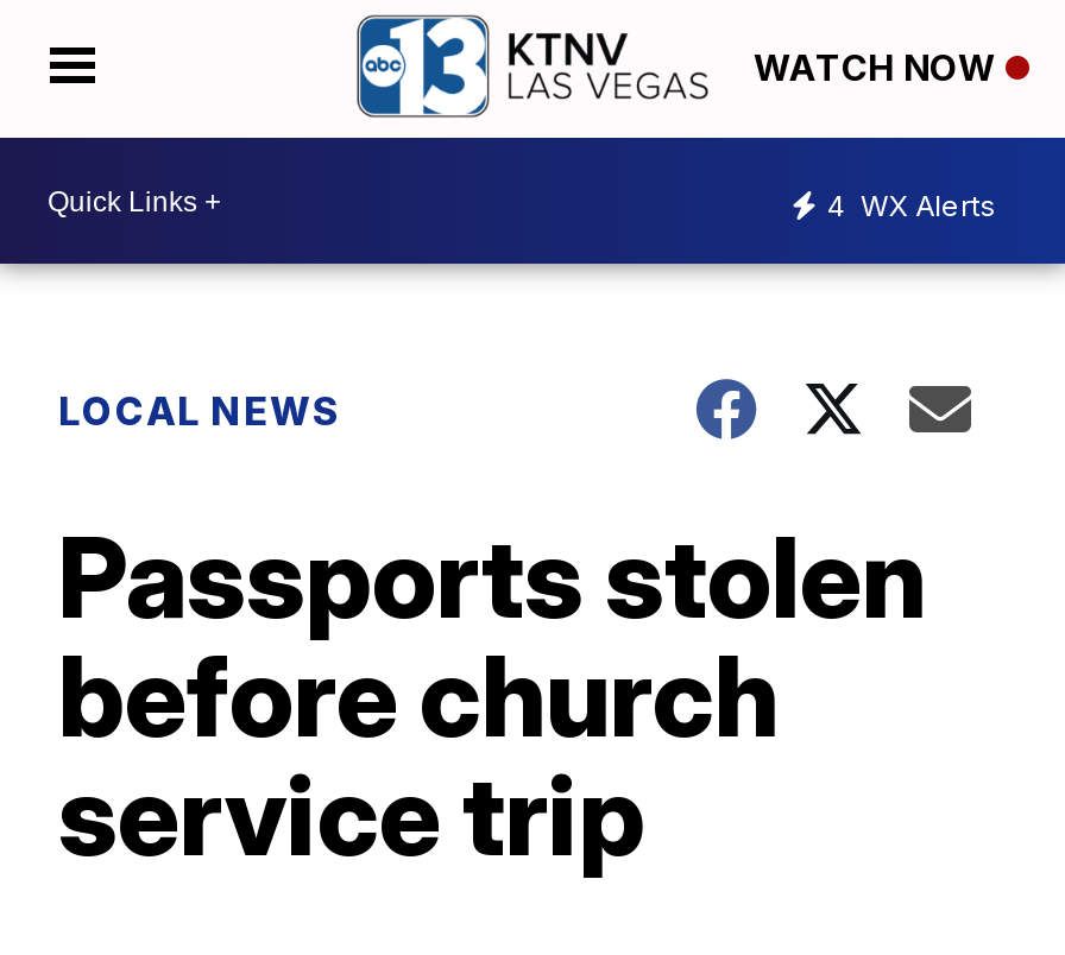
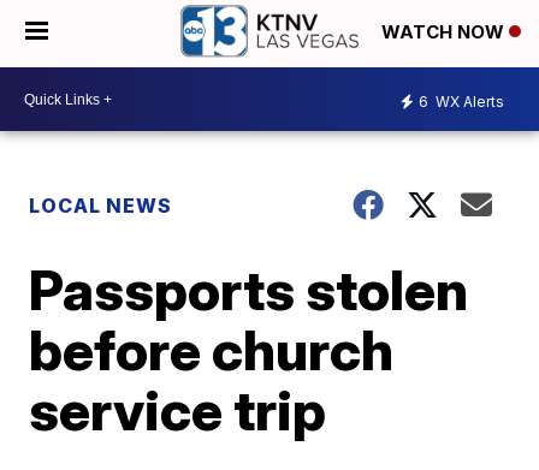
- 4 WX Alerts
+ 6 WX Alerts
